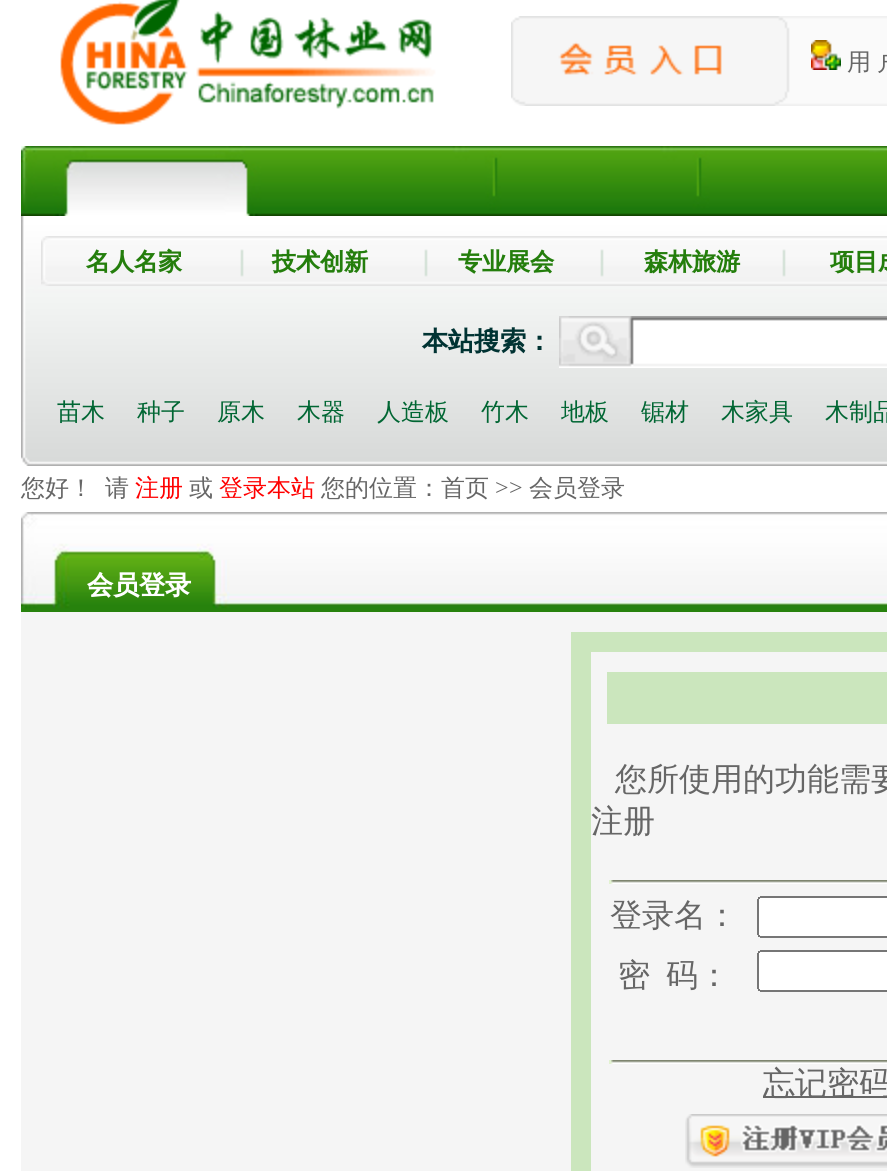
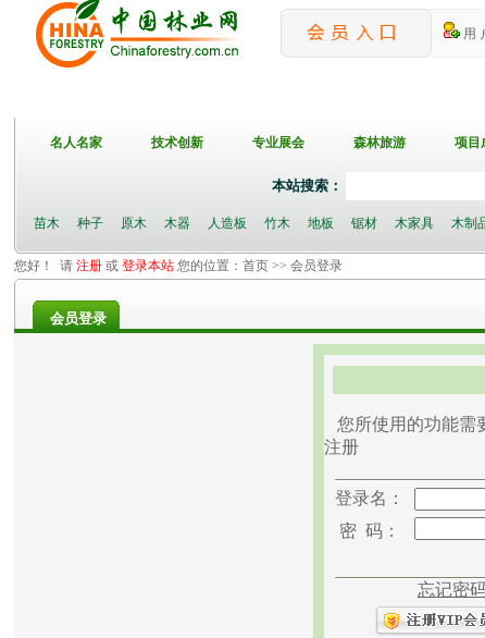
- [image]
